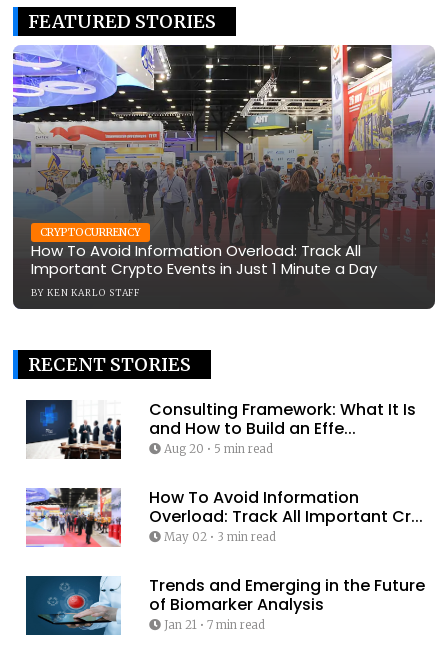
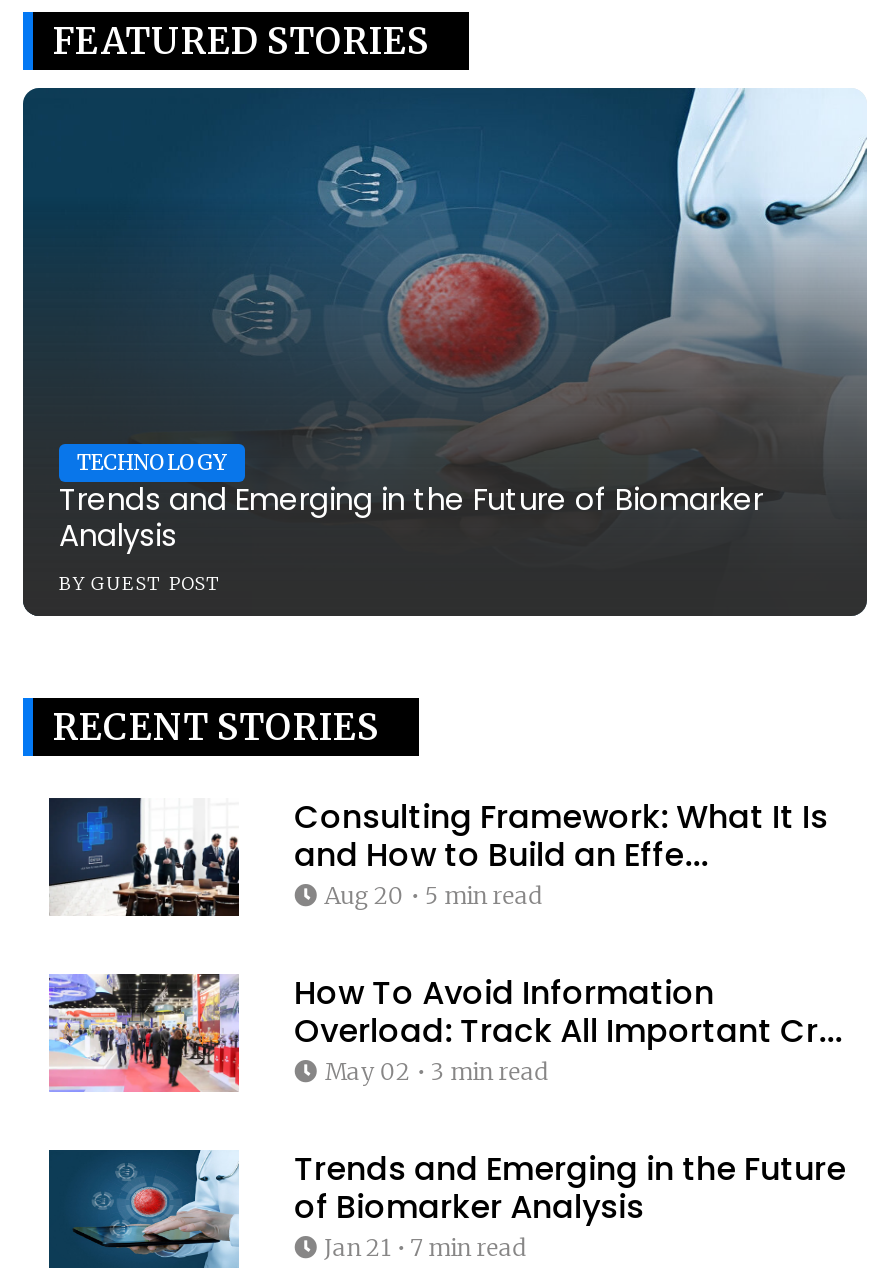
- [image]
- CRYPTOCURRENCY
- How To Avoid Information Overload: Track All
- Important Crypto Events in Just 1 Minute a Day
- BY KEN KARLO STAFF
+ [image]
+ TECHNOLOGY
+ Trends and Emerging in the Future of Biomarker
+ Analysis
+ BY GUEST POST
